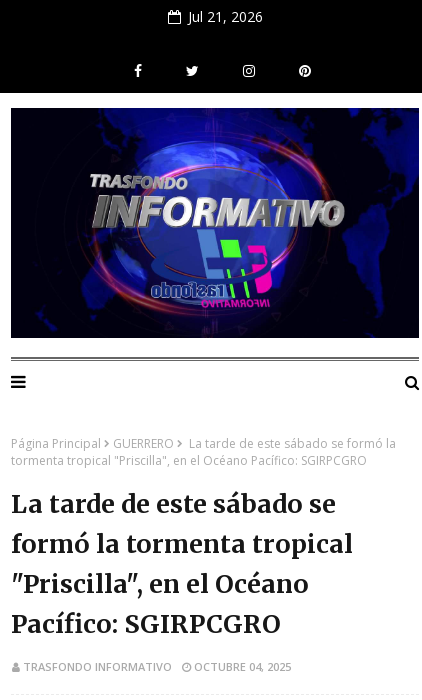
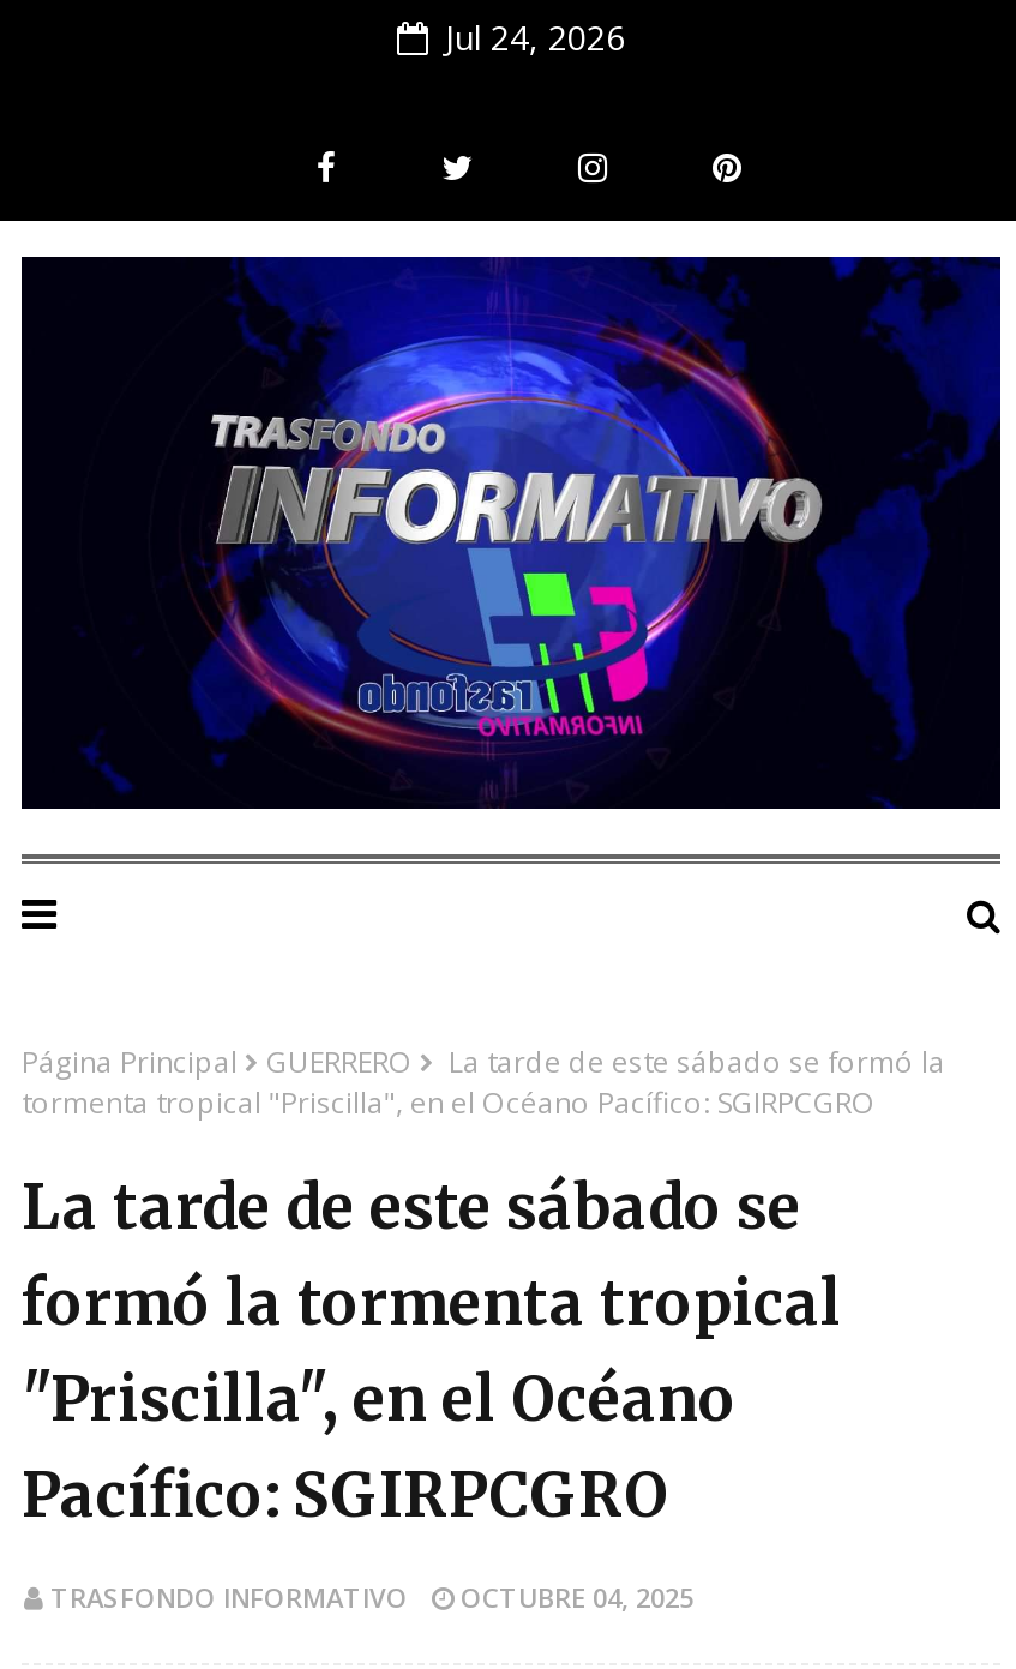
- Jul 21, 2026
+ Jul 24, 2026
